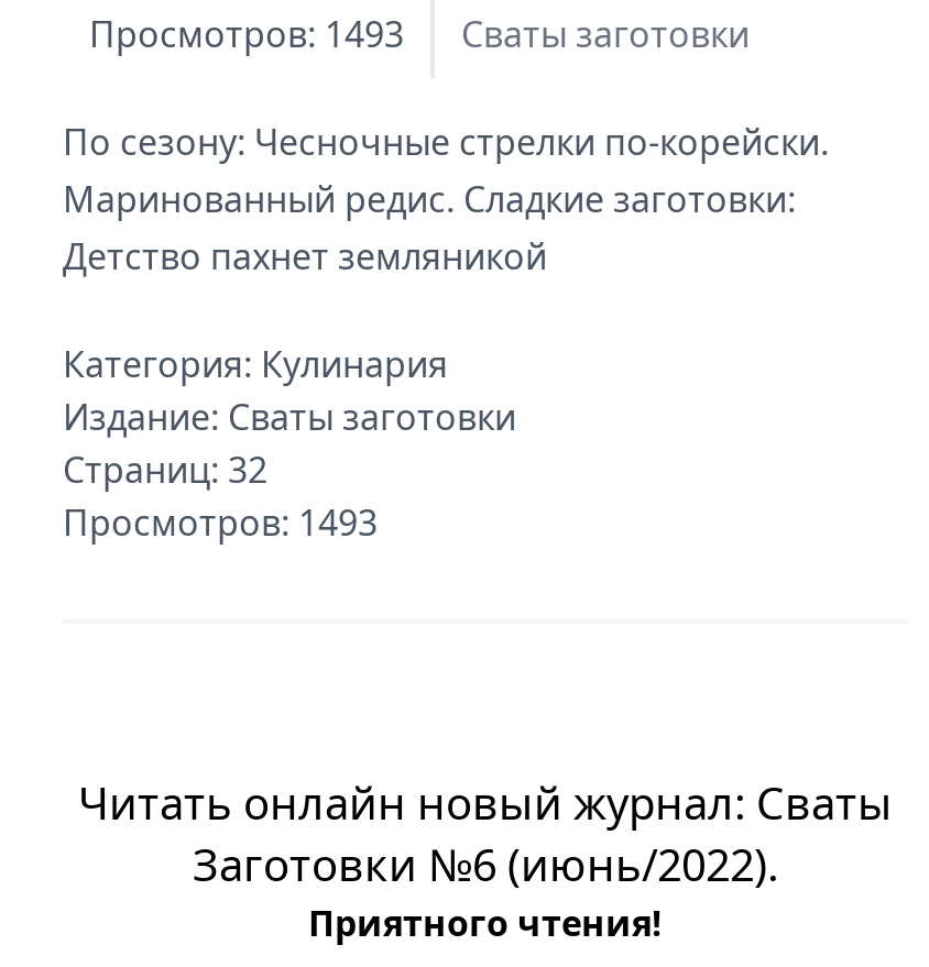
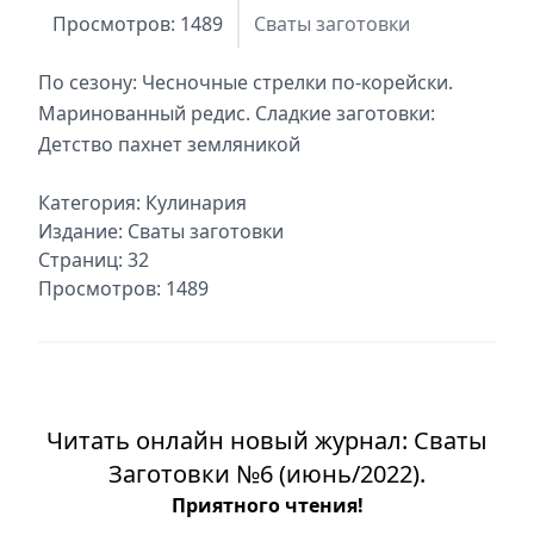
- Просмотров: 1493 Сваты заготовки
+ Просмотров: 1489 Сваты заготовки

- Просмотров: 1493
+ Просмотров: 1489
